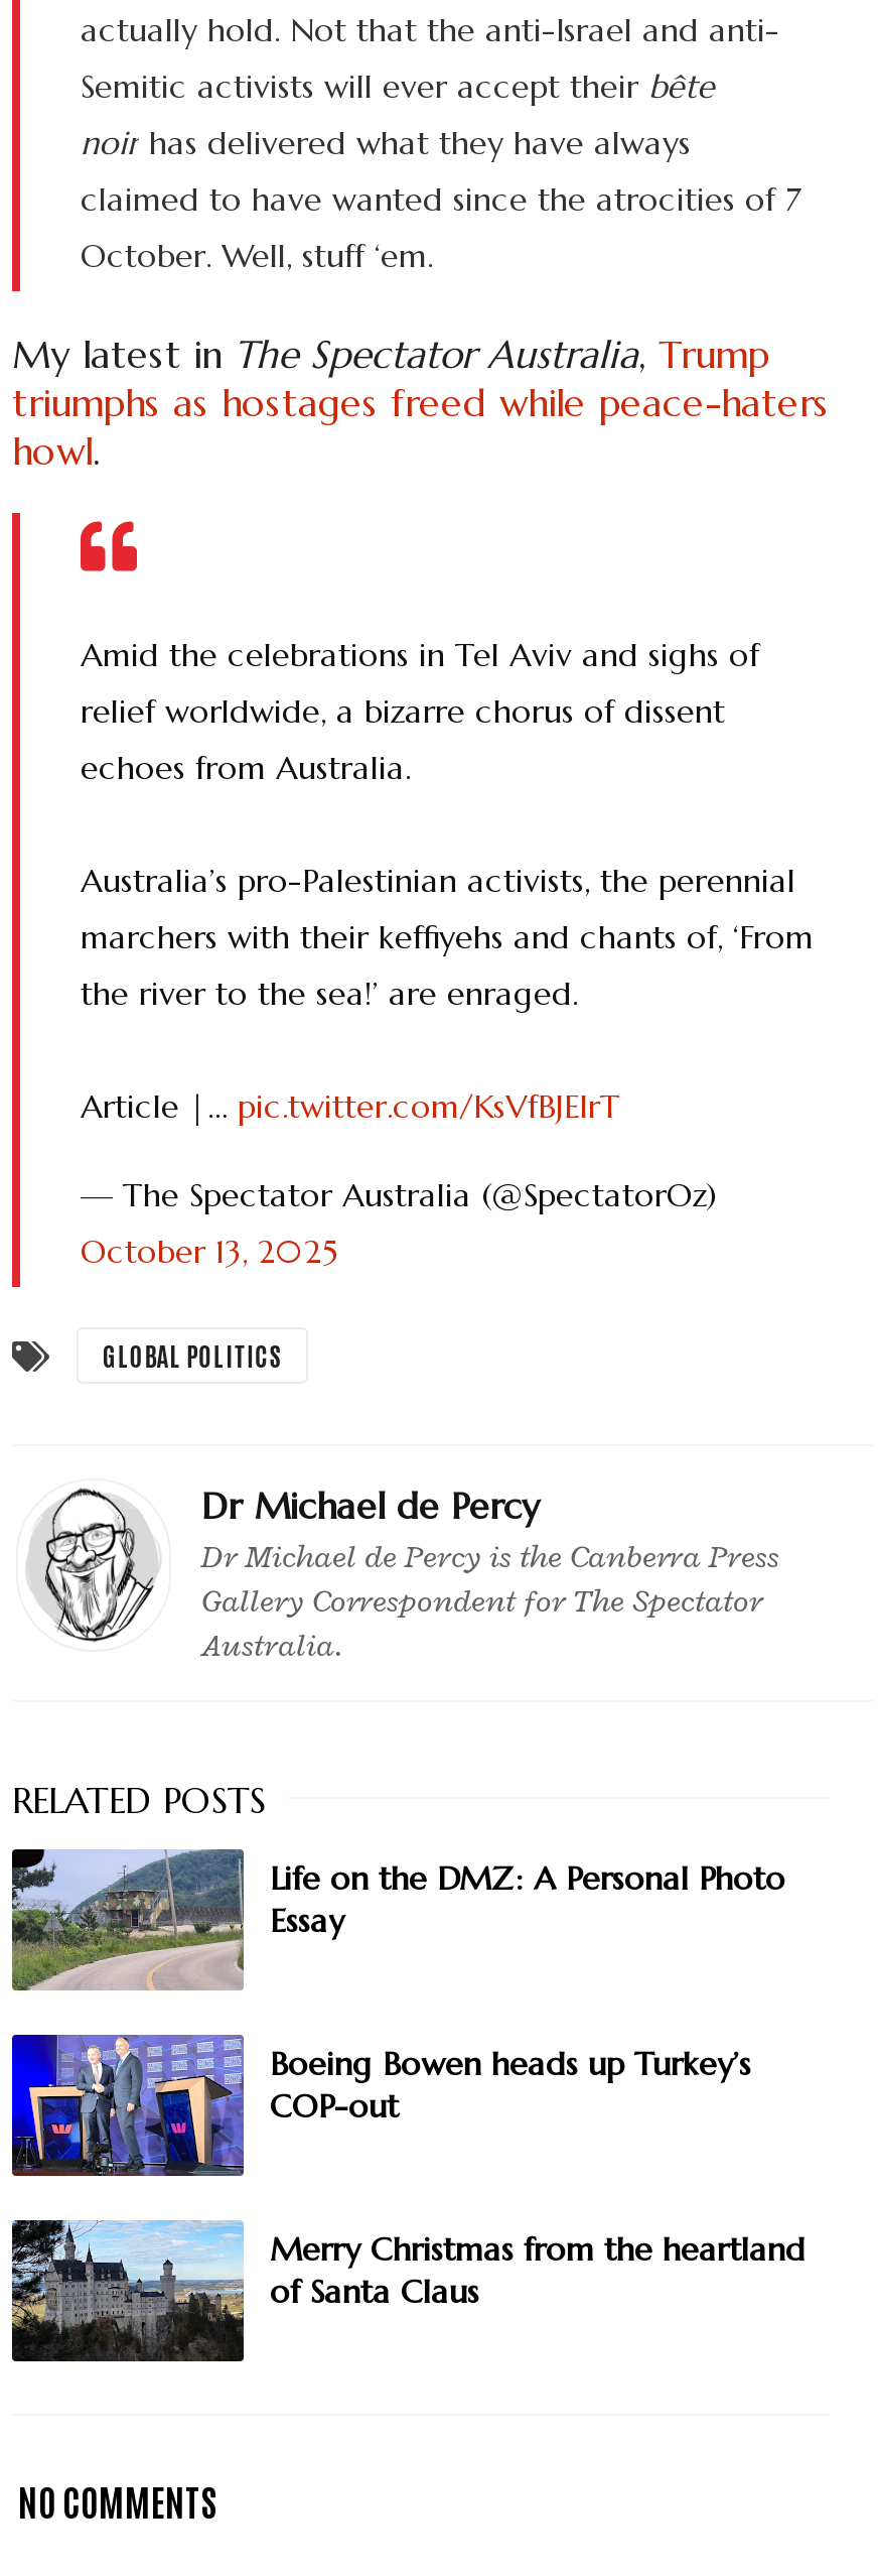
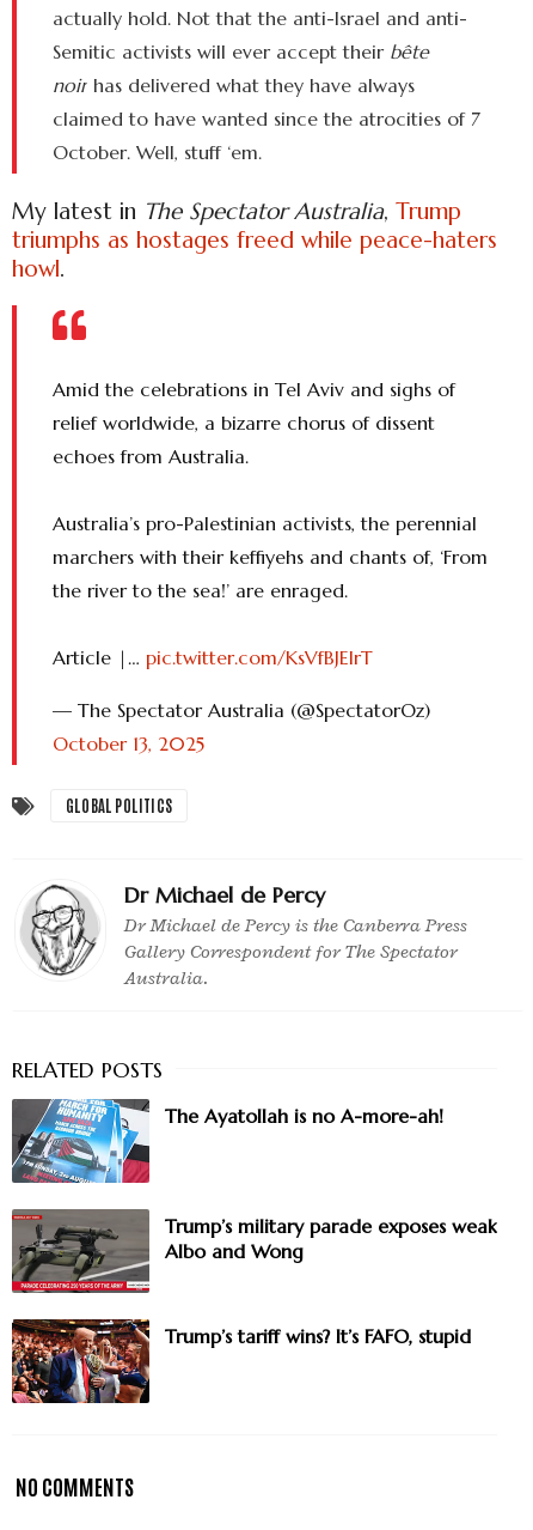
- [image]
- Life on the DMZ: A Personal Photo
- Essay
+ [image]
+ The Ayatollah is no A-more-ah!

- [image]
- Boeing Bowen heads up Turkey’s
- COP-out
+ [image]
+ Trump’s military parade exposes weak
+ Albo and Wong

- [image]
- Merry Christmas from the heartland
- of Santa Claus
+ [image]
+ Trump’s tariff wins? It’s FAFO, stupid
